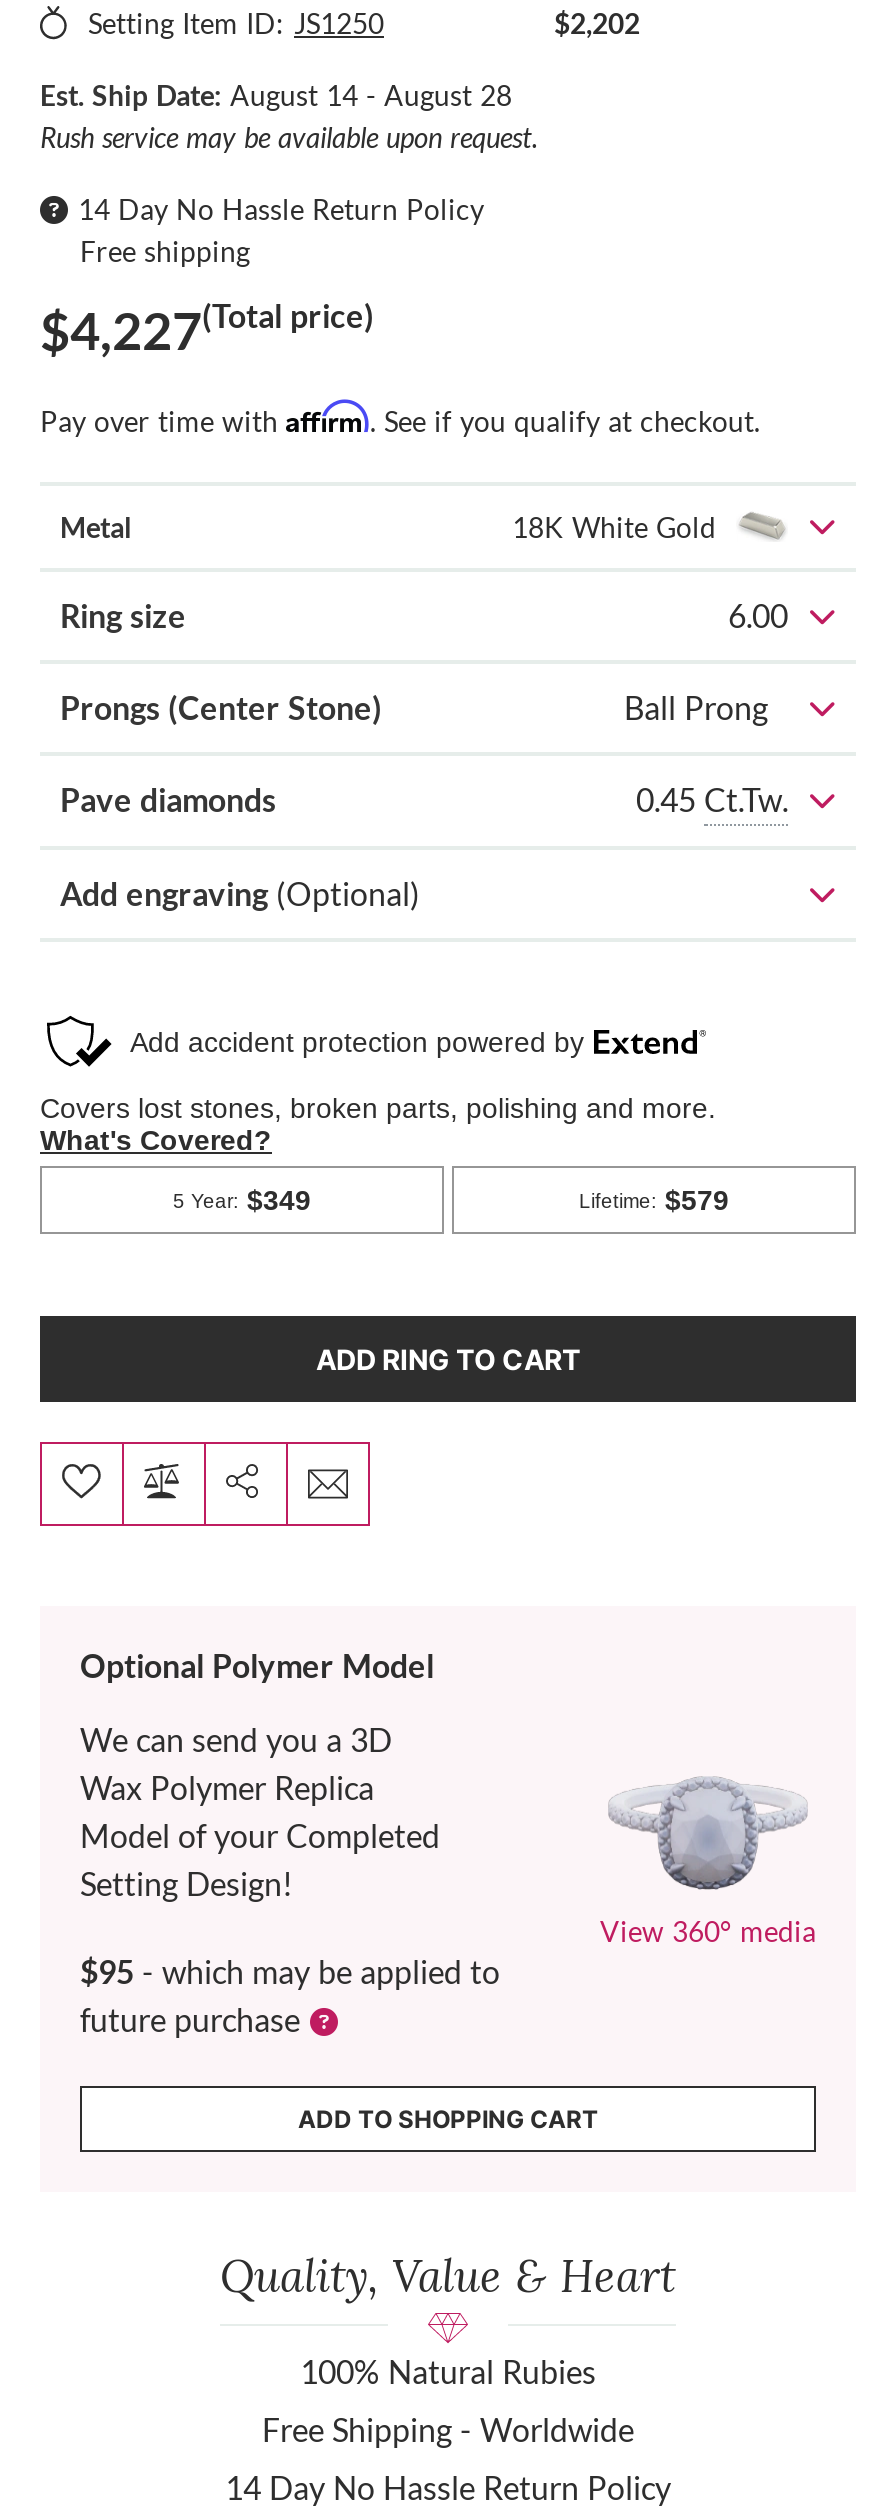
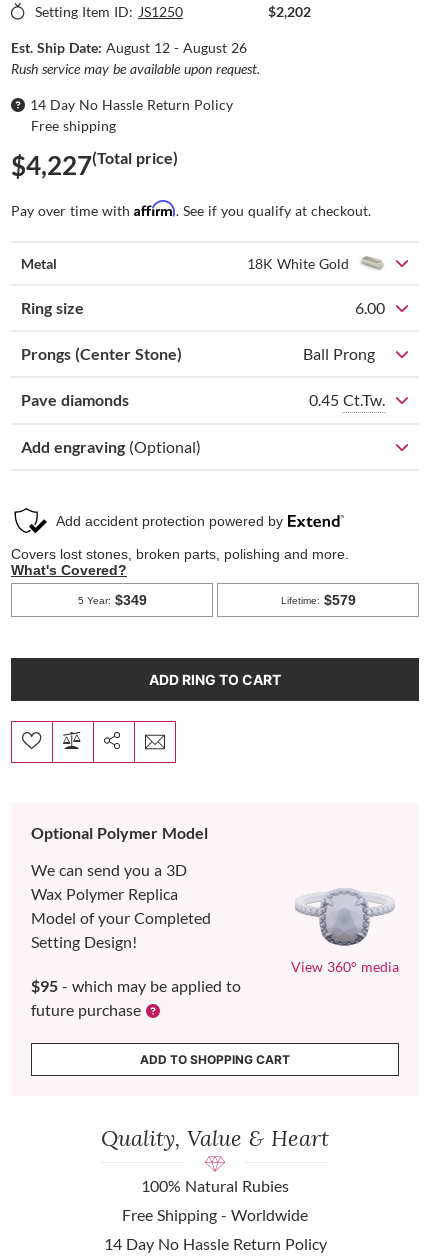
- Est. Ship Date: August 14 - August 28
+ Est. Ship Date: August 12 - August 26
